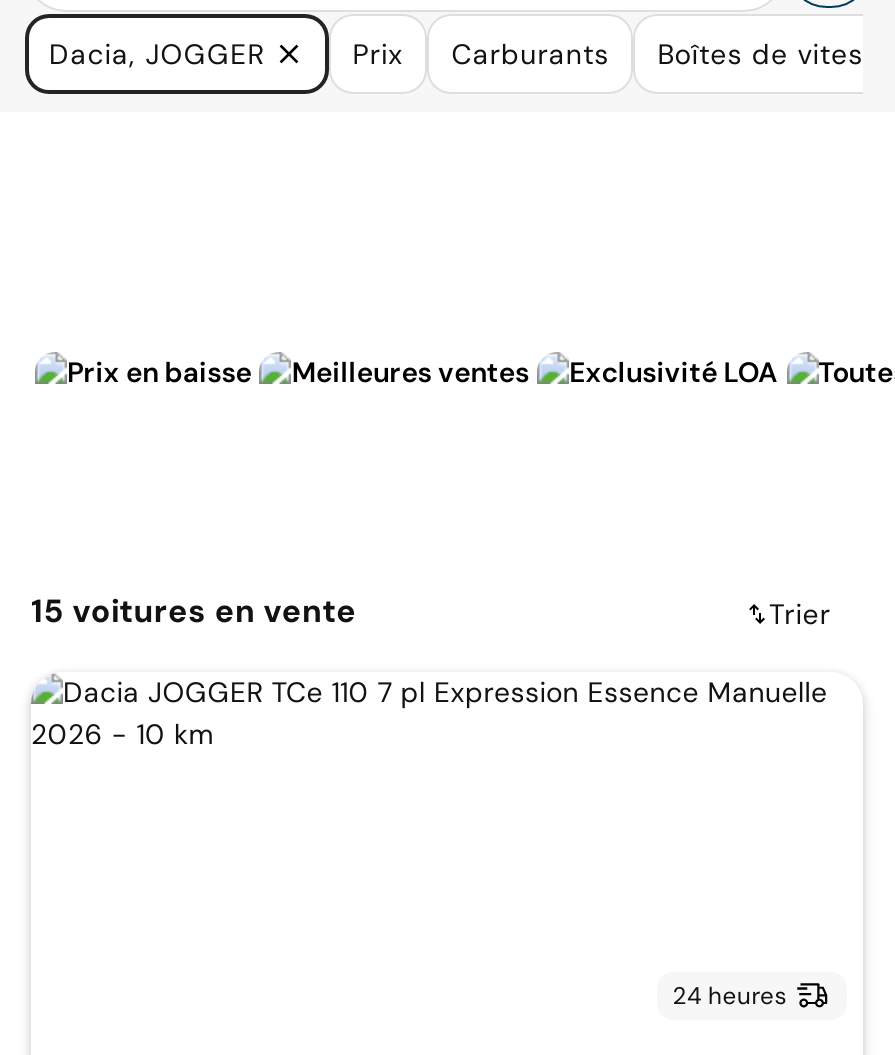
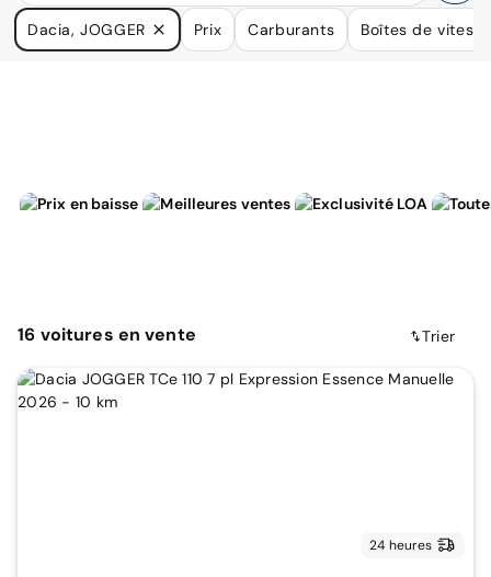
- 15 voitures en vente
+ 16 voitures en vente
